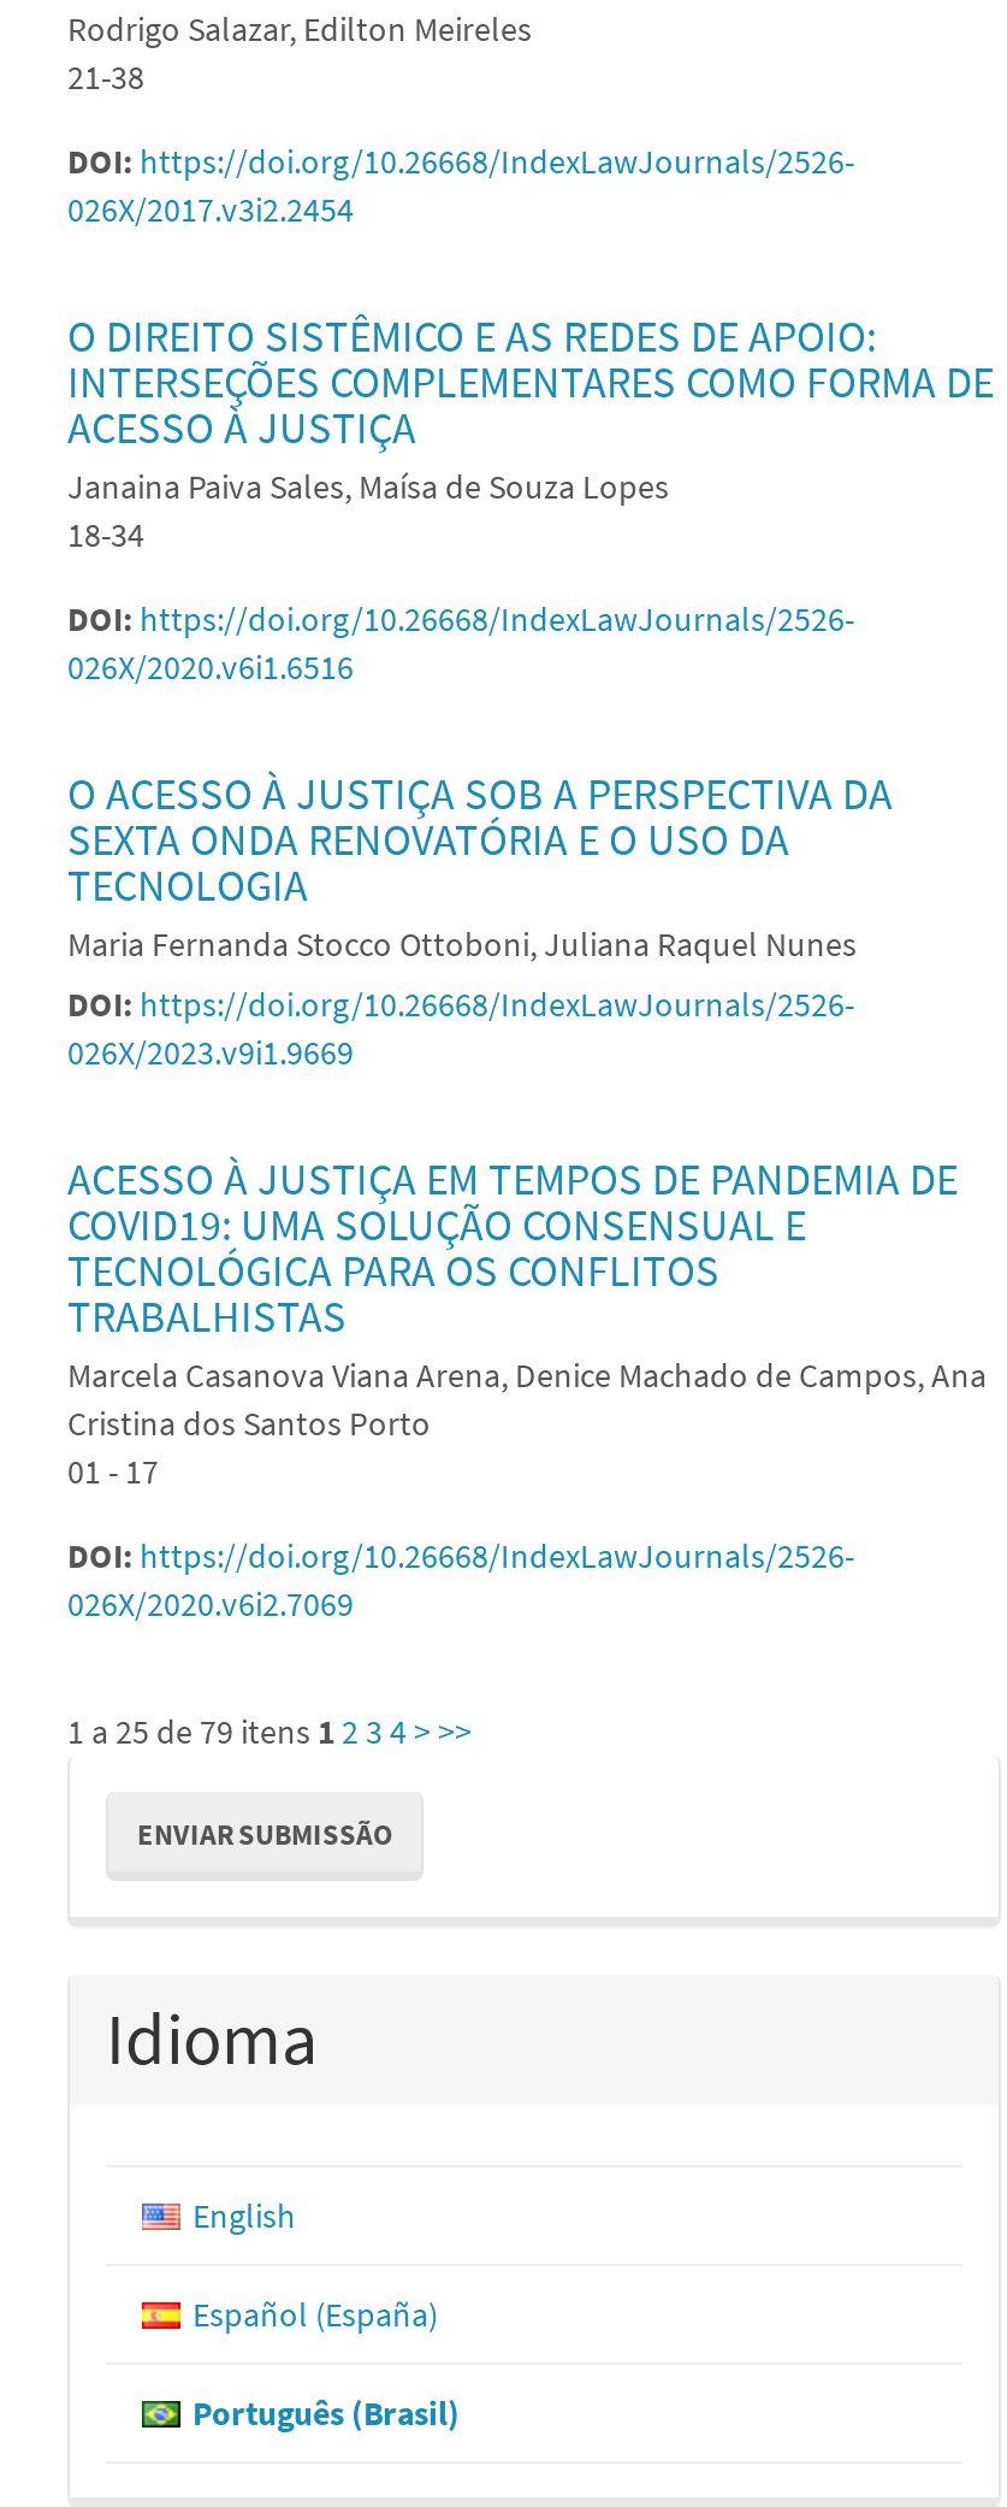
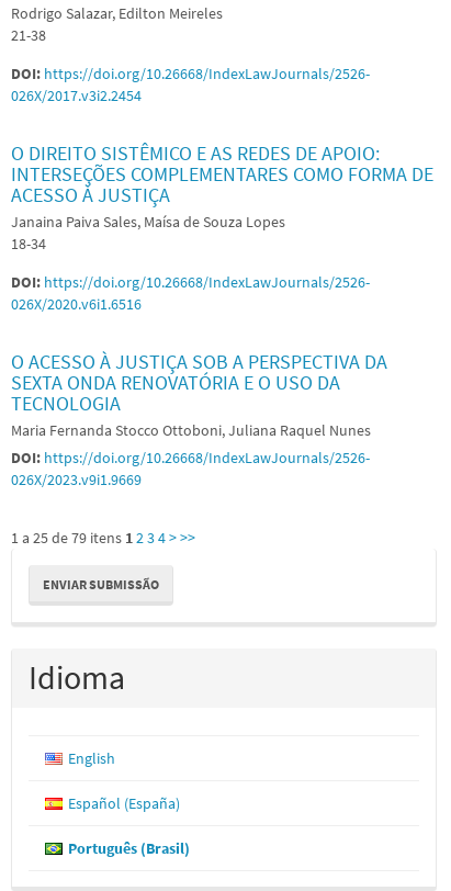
- ACESSO À JUSTIÇA EM TEMPOS DE PANDEMIA DE
- COVID19: UMA SOLUÇÃO CONSENSUAL E
- TECNOLÓGICA PARA OS CONFLITOS
- TRABALHISTAS
- Marcela Casanova Viana Arena, Denice Machado de Campos, Ana
- Cristina dos Santos Porto
- 01 - 17
- DOI: https://doi.org/10.26668/IndexLawJournals/2526-
- 026X/2020.v6i2.7069
